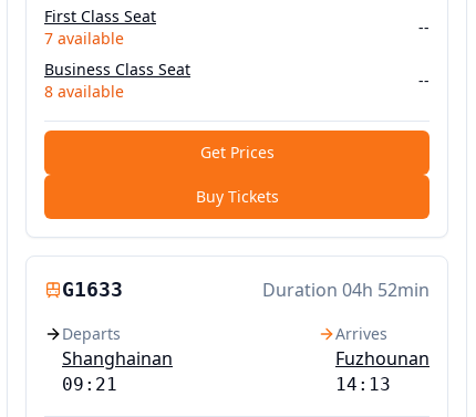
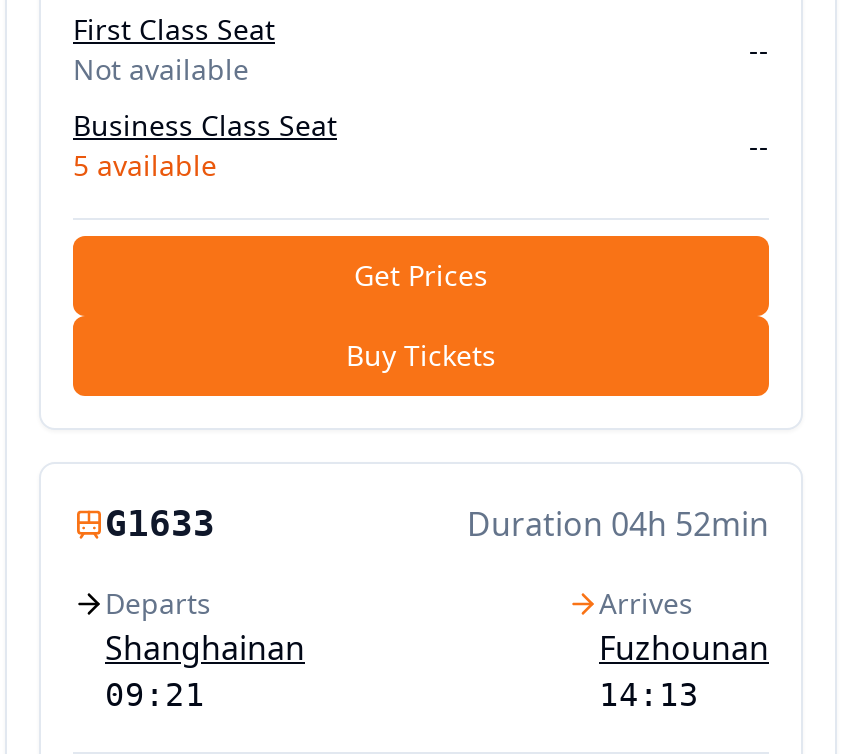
- 7 available
+ Not available

- 8 available
+ 5 available
